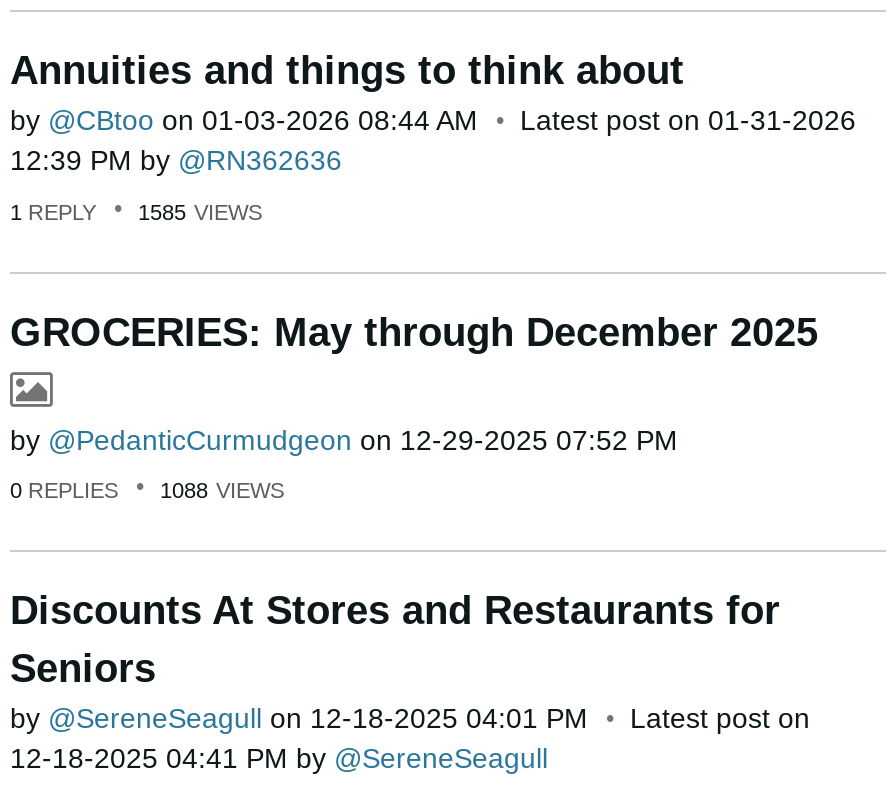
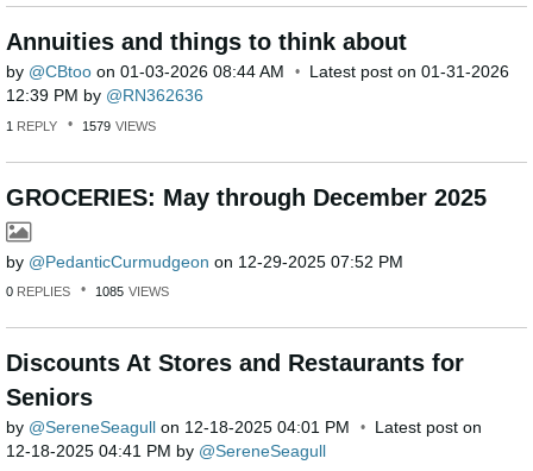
- 1 REPLY 1585 VIEWS
+ 1 REPLY 1579 VIEWS

- 0 REPLIES 1088 VIEWS
+ 0 REPLIES 1085 VIEWS
